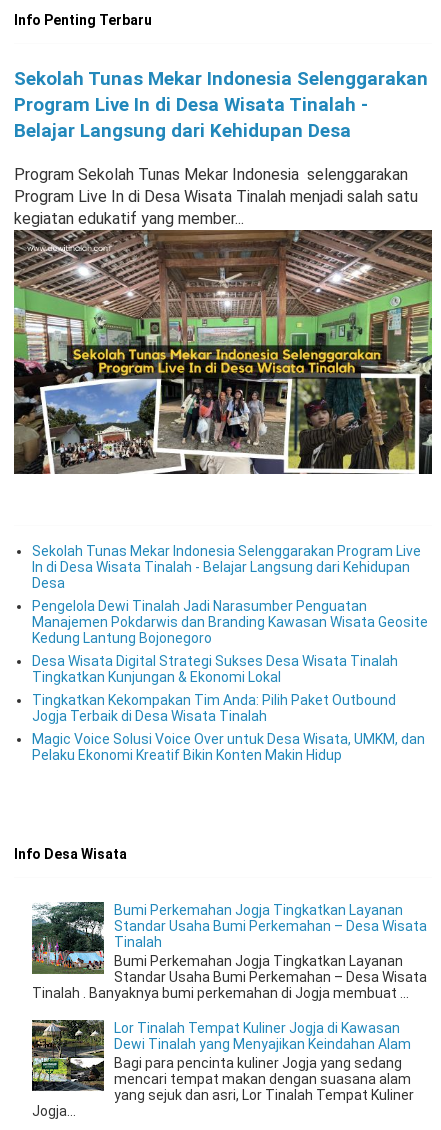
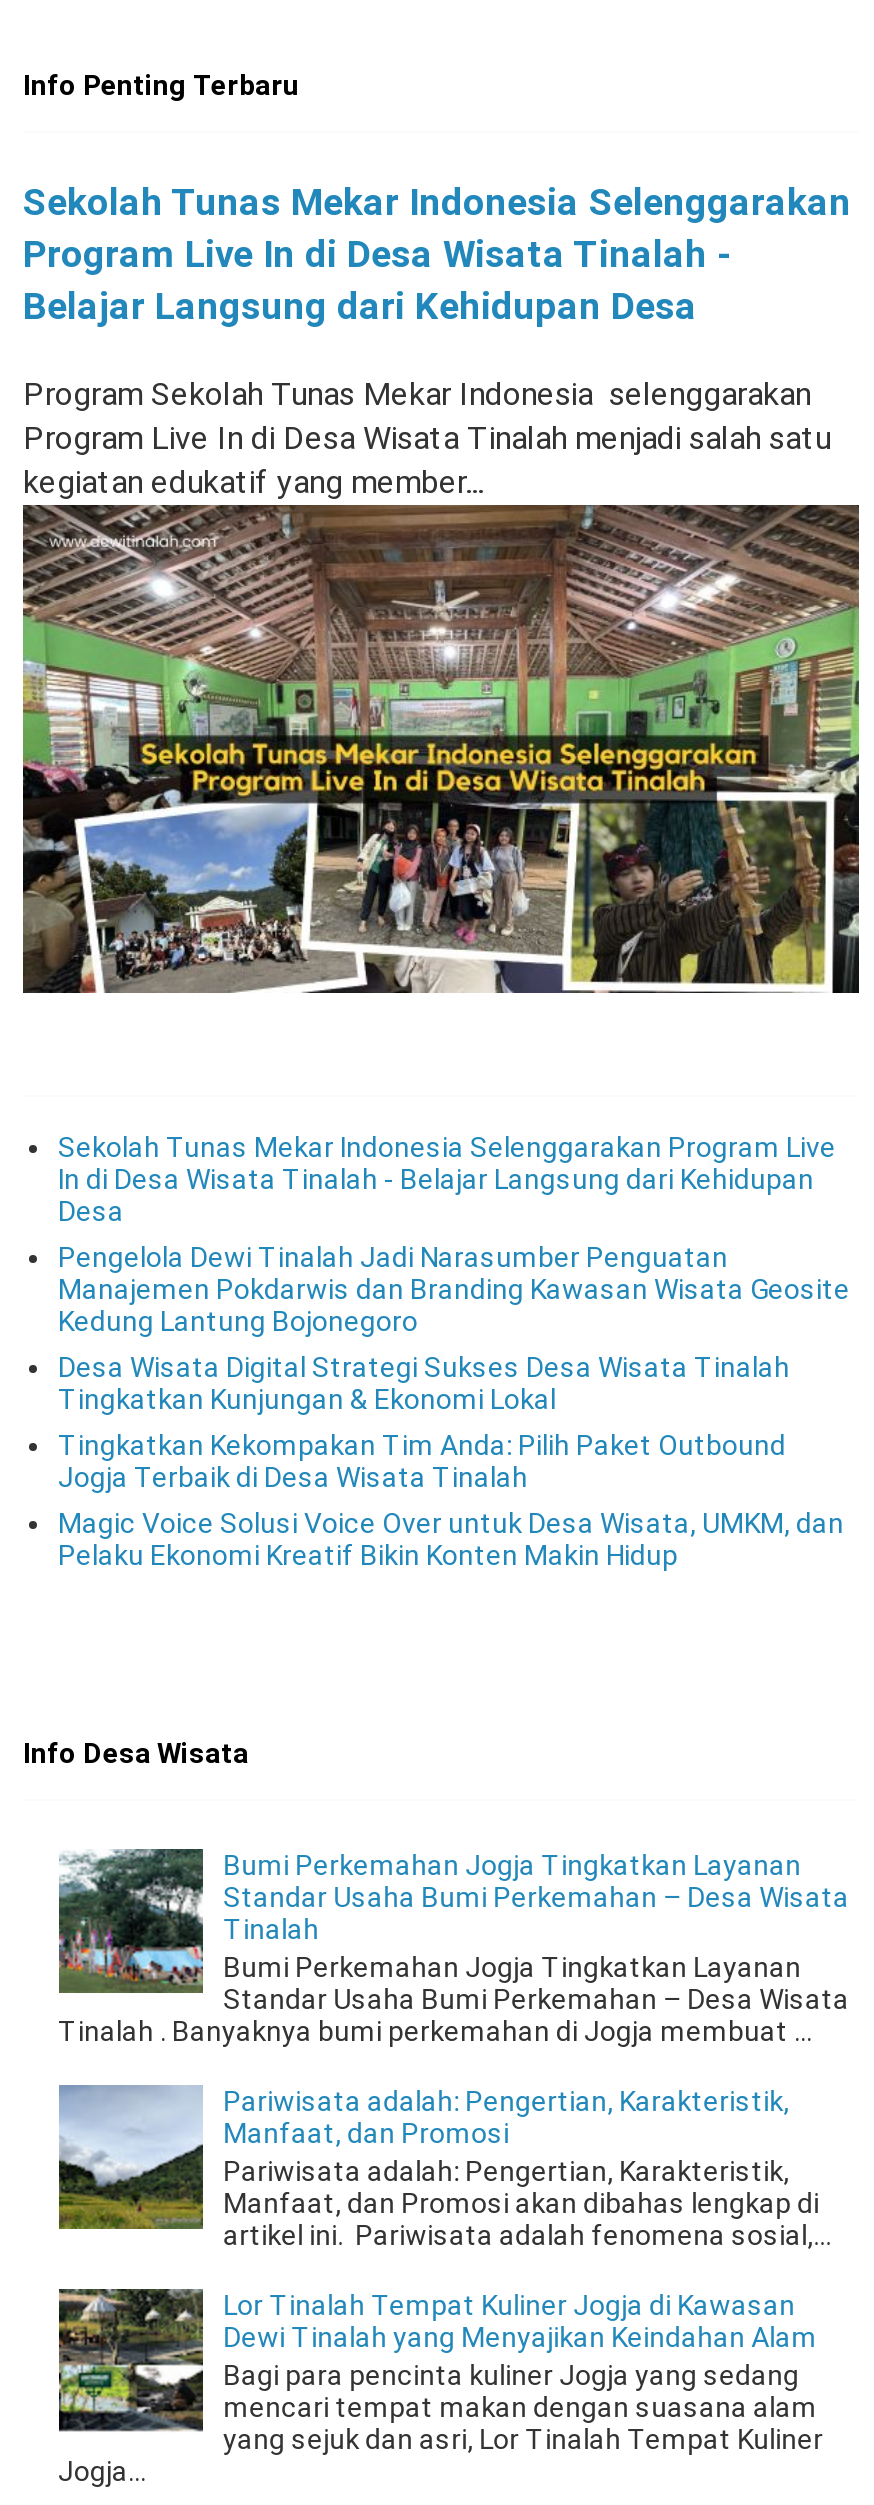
+ [image]
+ Pariwisata adalah: Pengertian, Karakteristik,
+ Manfaat, dan Promosi
+ Pariwisata adalah: Pengertian, Karakteristik,
+ Manfaat, dan Promosi akan dibahas lengkap di
+ artikel ini. Pariwisata adalah fenomena sosial,...
